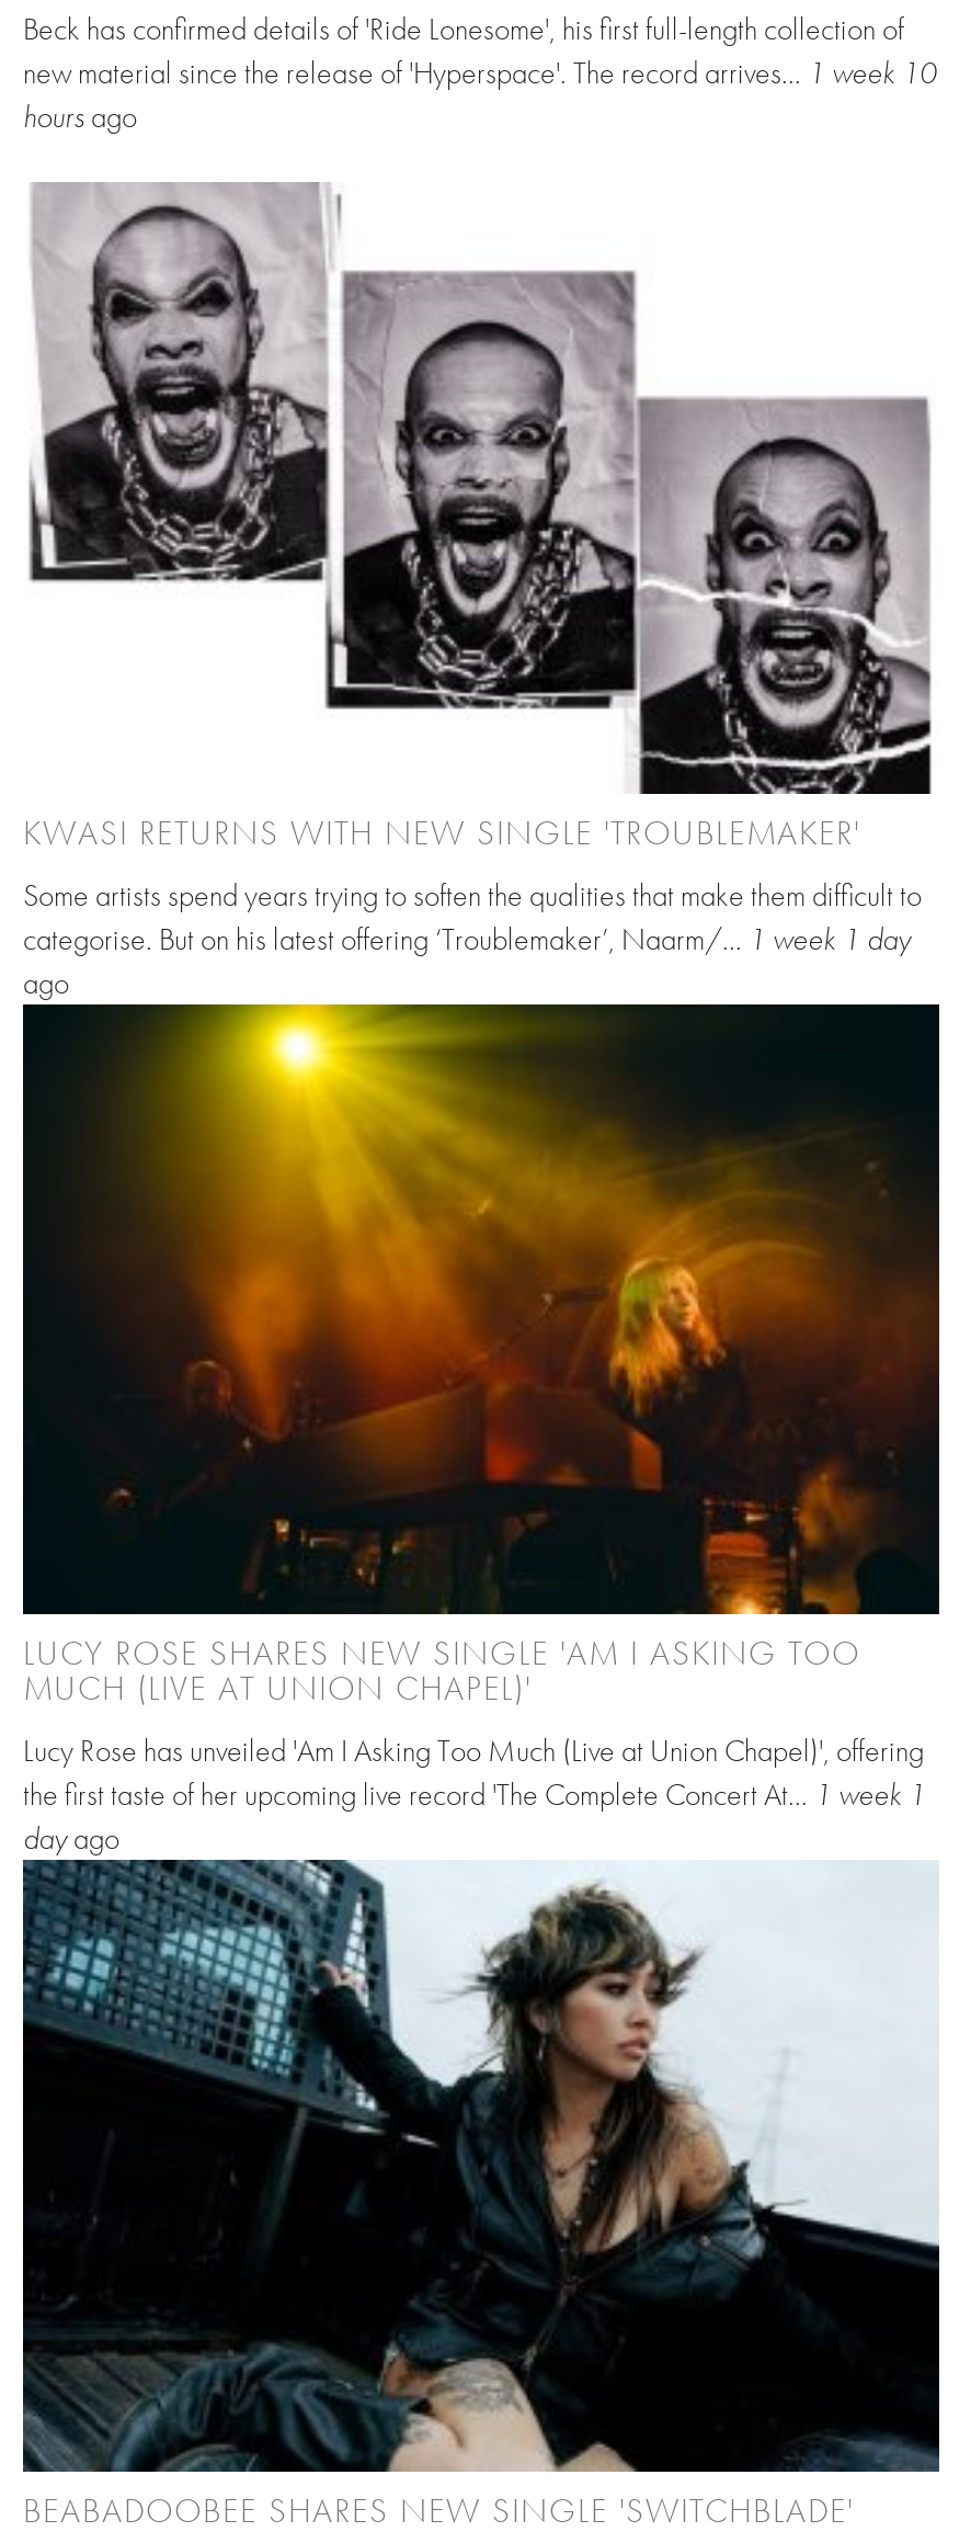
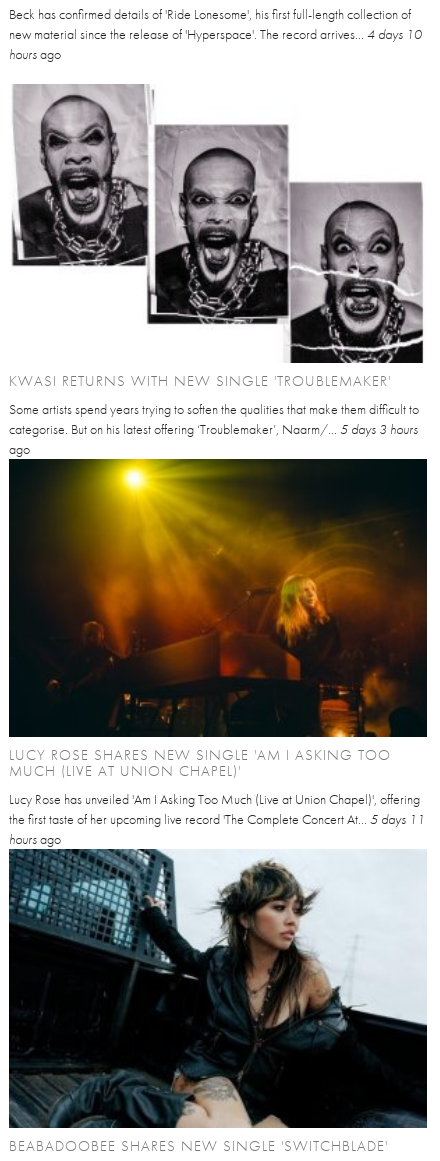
- new material since the release of 'Hyperspace'. The record arrives... 1 week 10
+ new material since the release of 'Hyperspace'. The record arrives... 4 days 10

- categorise. But on his latest offering ‘Troublemaker’, Naarm/... 1 week 1 day
+ categorise. But on his latest offering ‘Troublemaker’, Naarm/... 5 days 3 hours

- the first taste of her upcoming live record 'The Complete Concert At... 1 week 1
+ the first taste of her upcoming live record 'The Complete Concert At... 5 days 11

- dayago
+ hoursago
